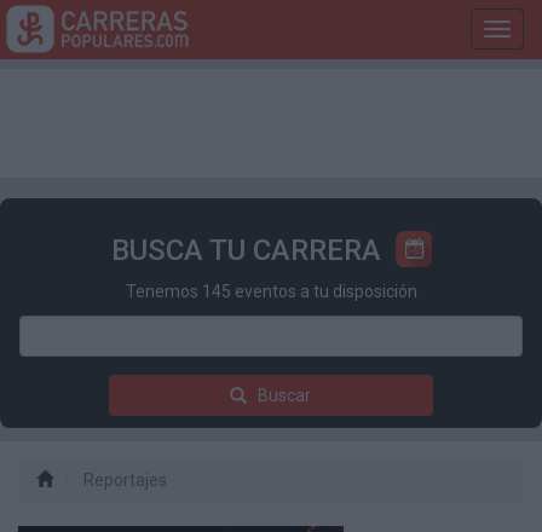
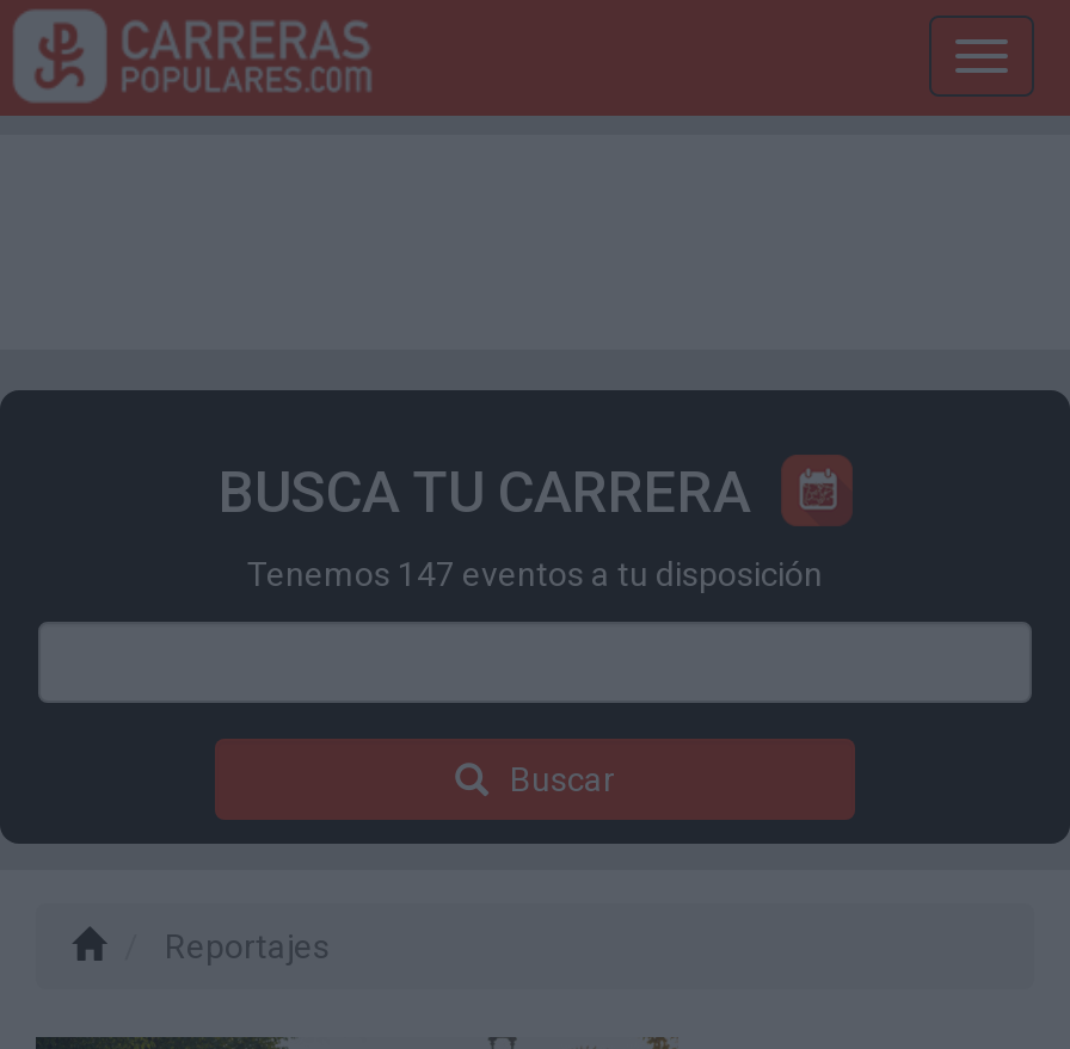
- Tenemos 145 eventos a tu disposición
+ Tenemos 147 eventos a tu disposición
